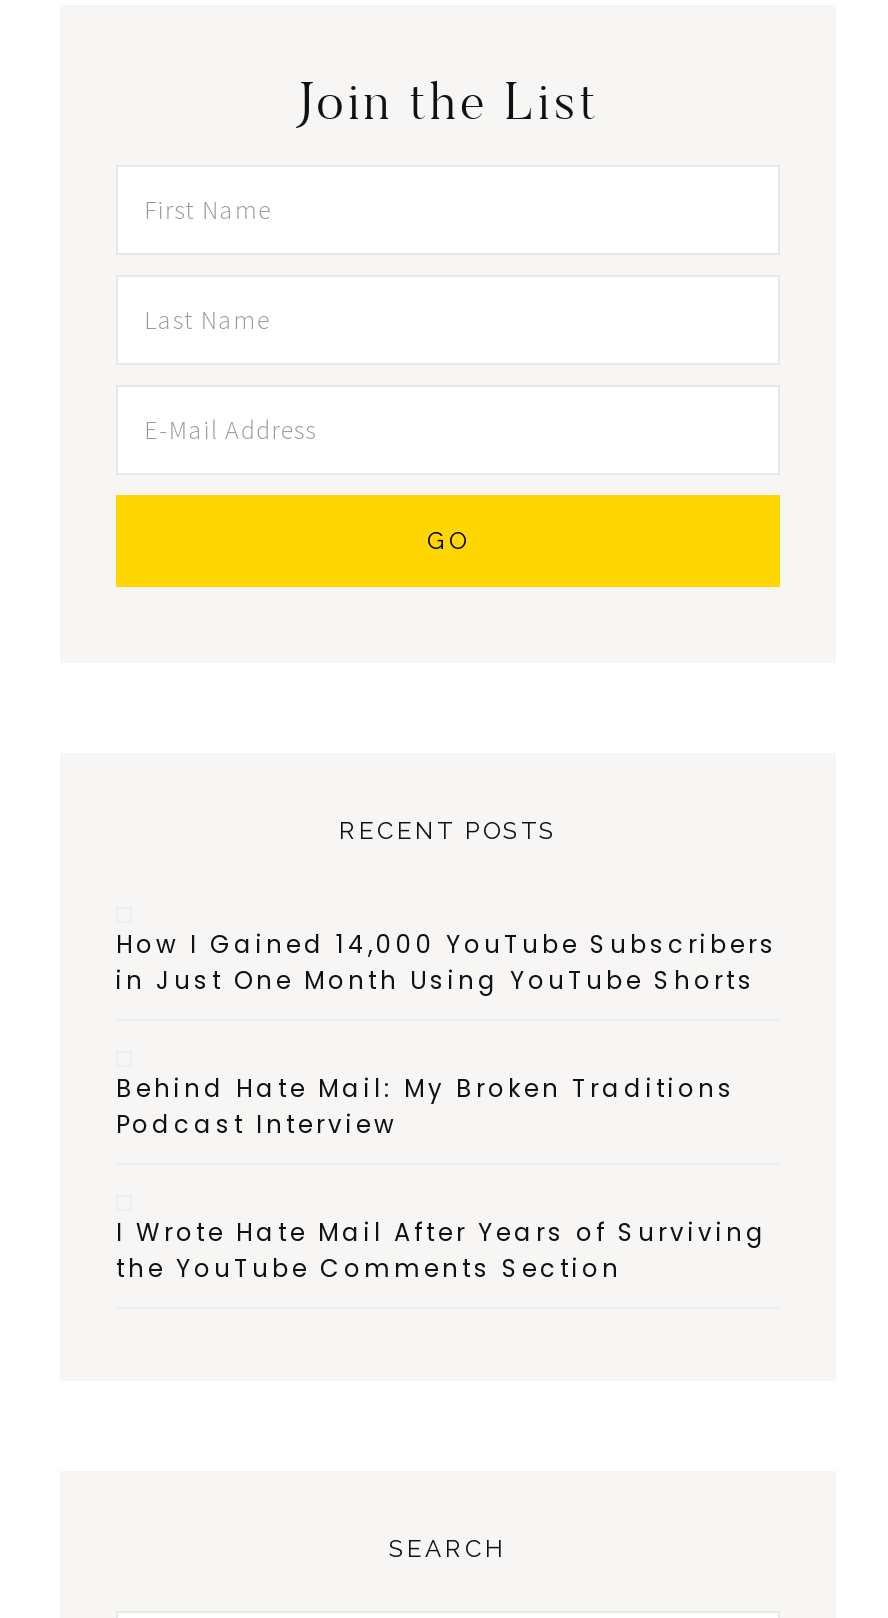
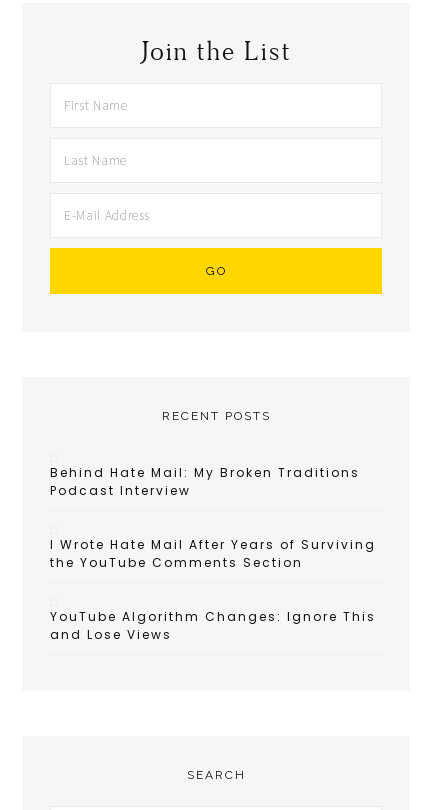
- How I Gained 14,000 YouTube Subscribers
- in Just One Month Using YouTube Shorts

moved up: Behind Hate Mail: My Broken Traditions | Podcast Interview | I Wrote Hate Mail After Years of Surviving | the YouTube Comments Section

+ YouTube Algorithm Changes: Ignore This
+ and Lose Views
